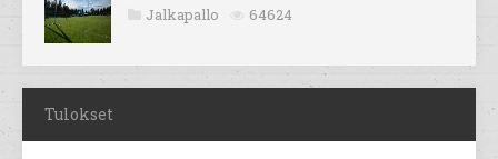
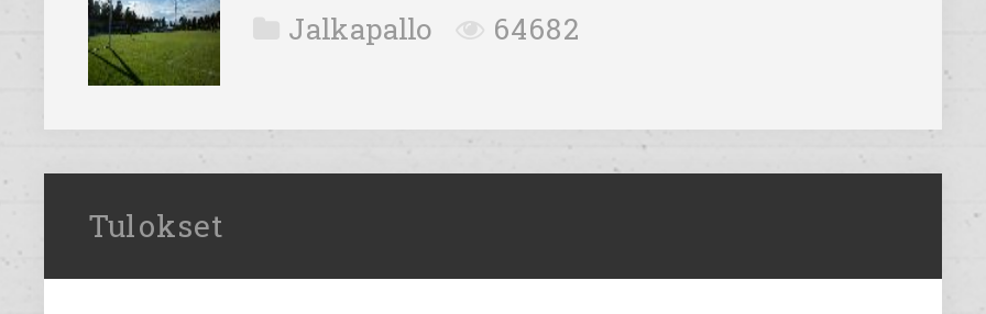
- Jalkapallo 64624
+ Jalkapallo 64682
